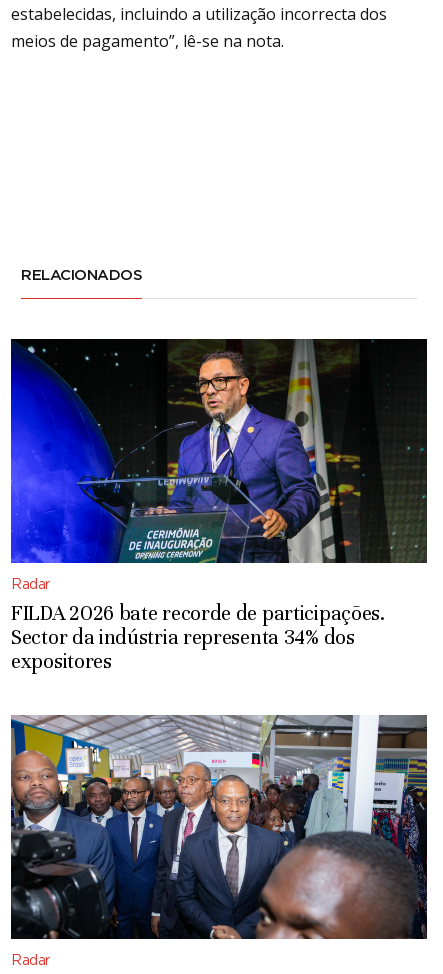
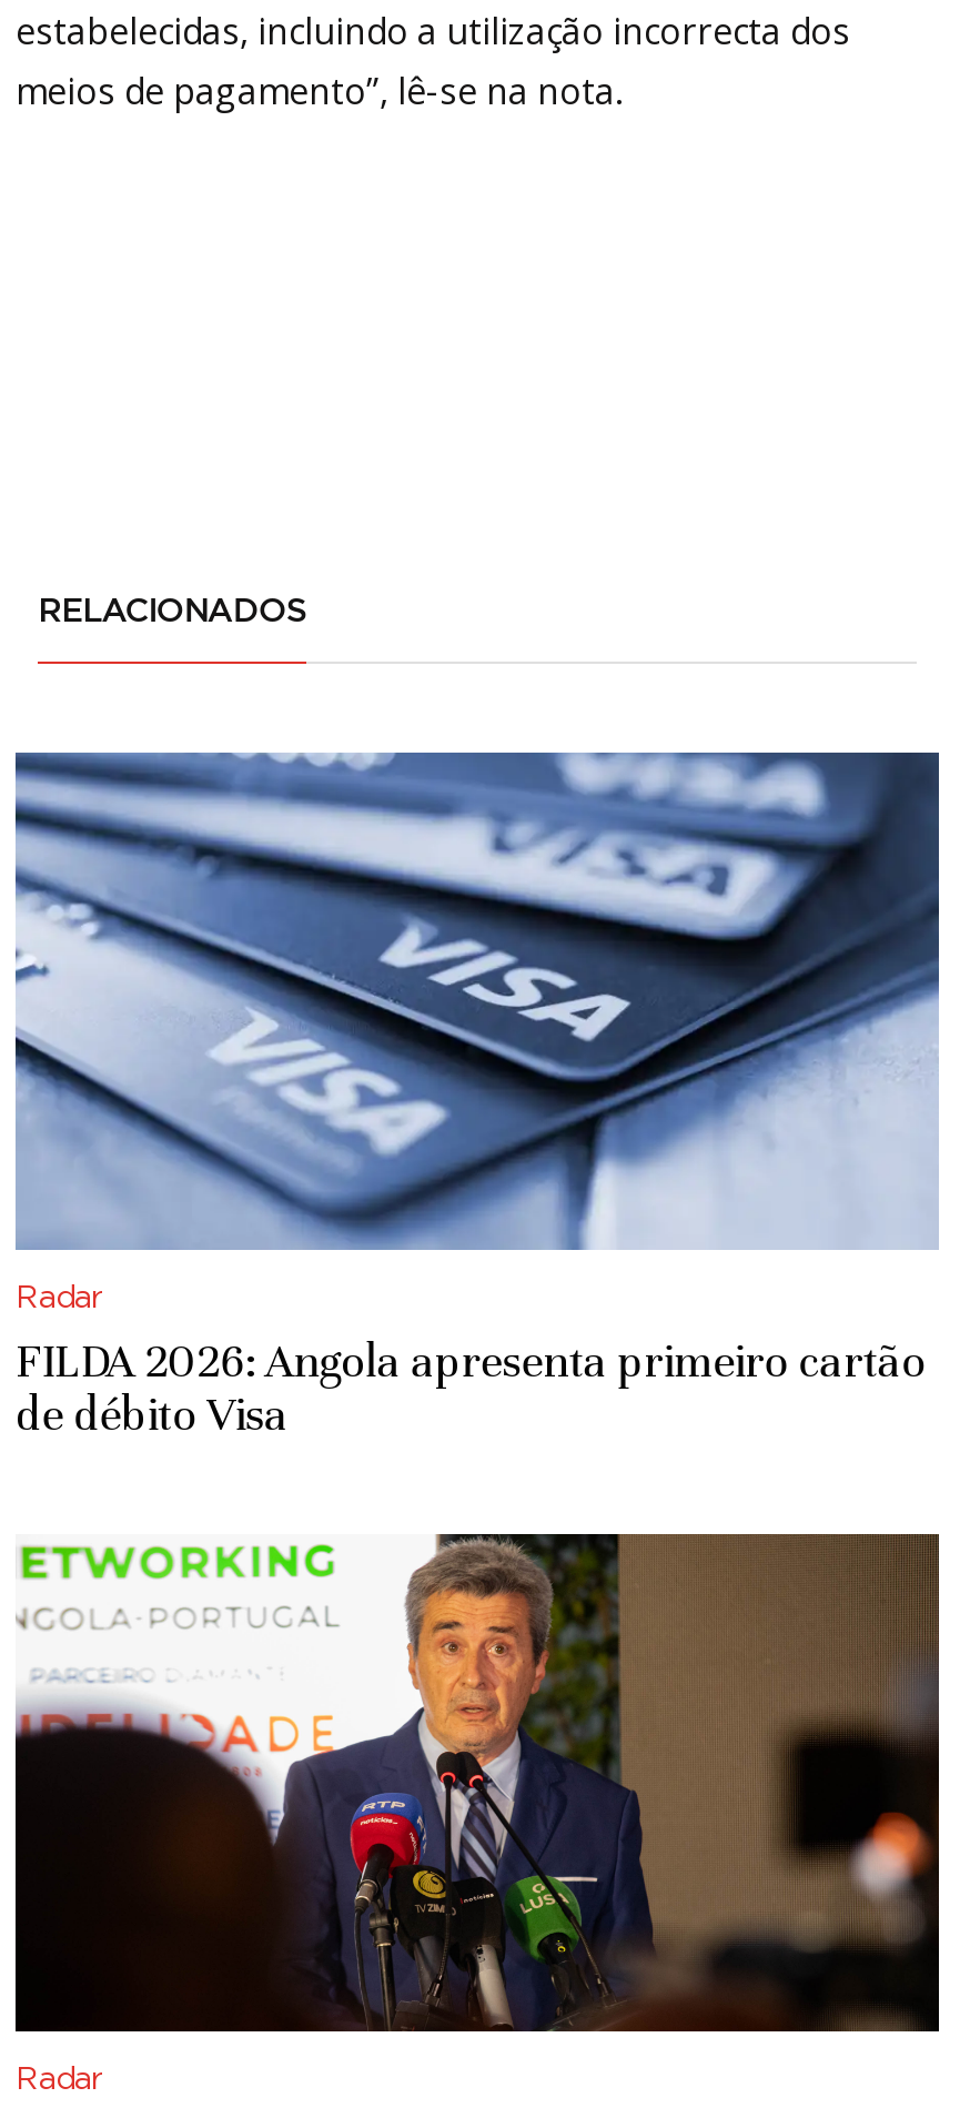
- [image]
- FILDA 2026 bate recorde de participações.
- Sector da indústria representa 34% dos
- expositores
+ [image]
+ FILDA 2026: Angola apresenta primeiro cartão
+ de débito Visa

- [image]
+ [image]
